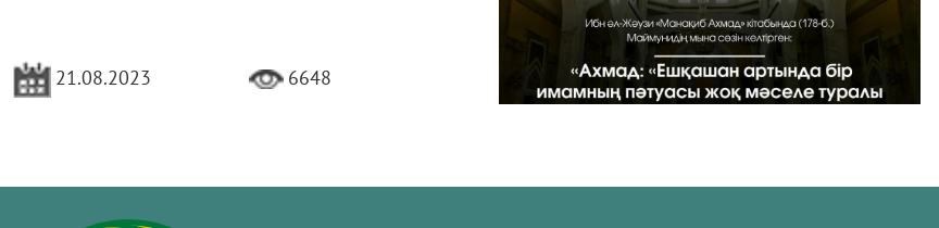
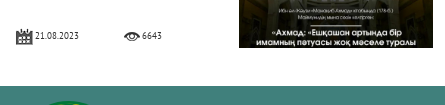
- 6648
+ 6643
